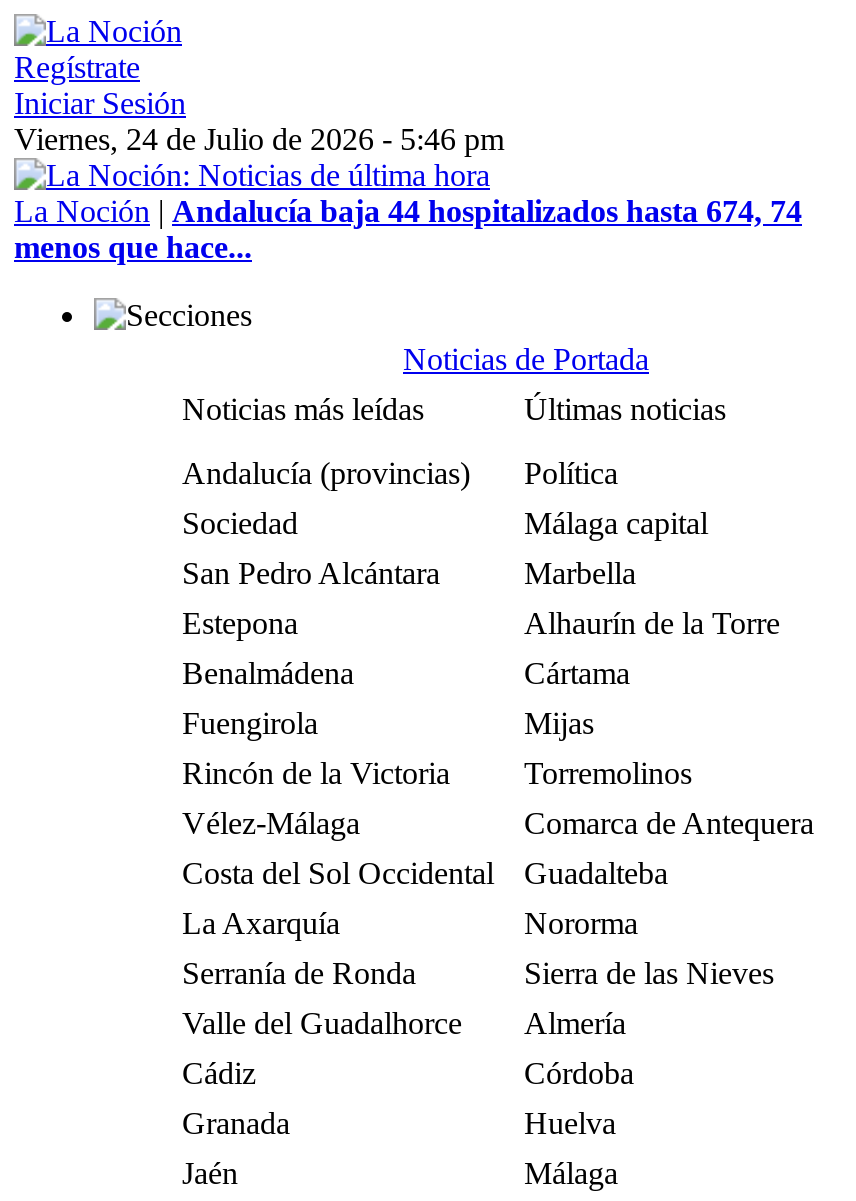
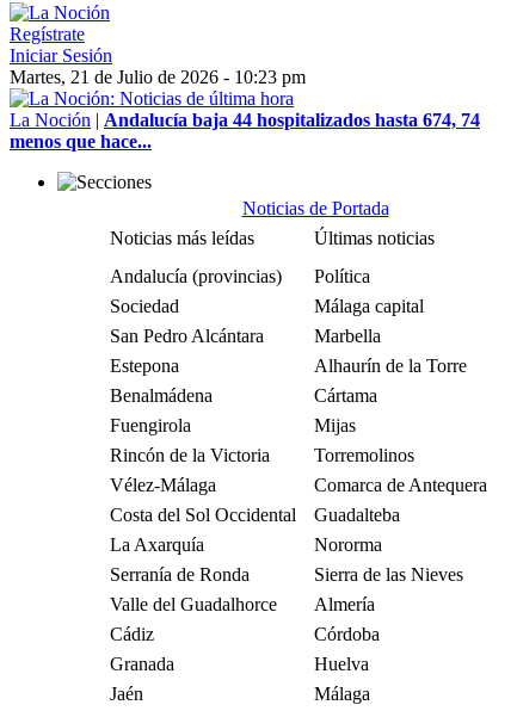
- Viernes, 24 de Julio de 2026 - 5:46 pm
+ Martes, 21 de Julio de 2026 - 10:23 pm
